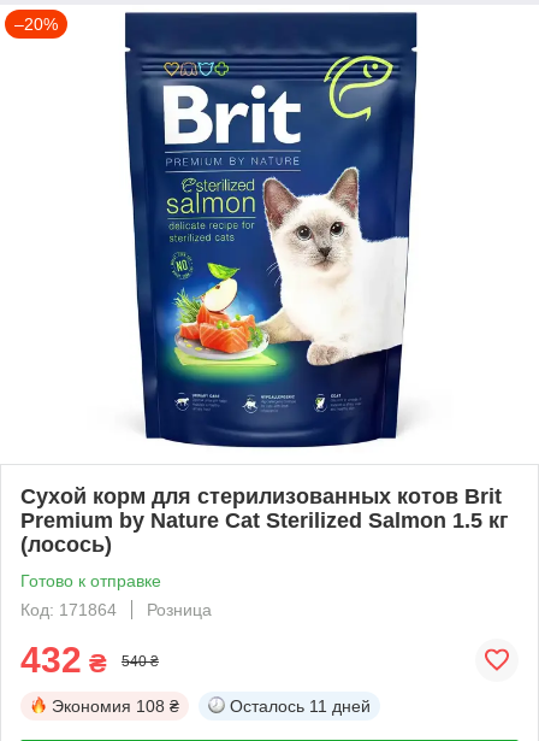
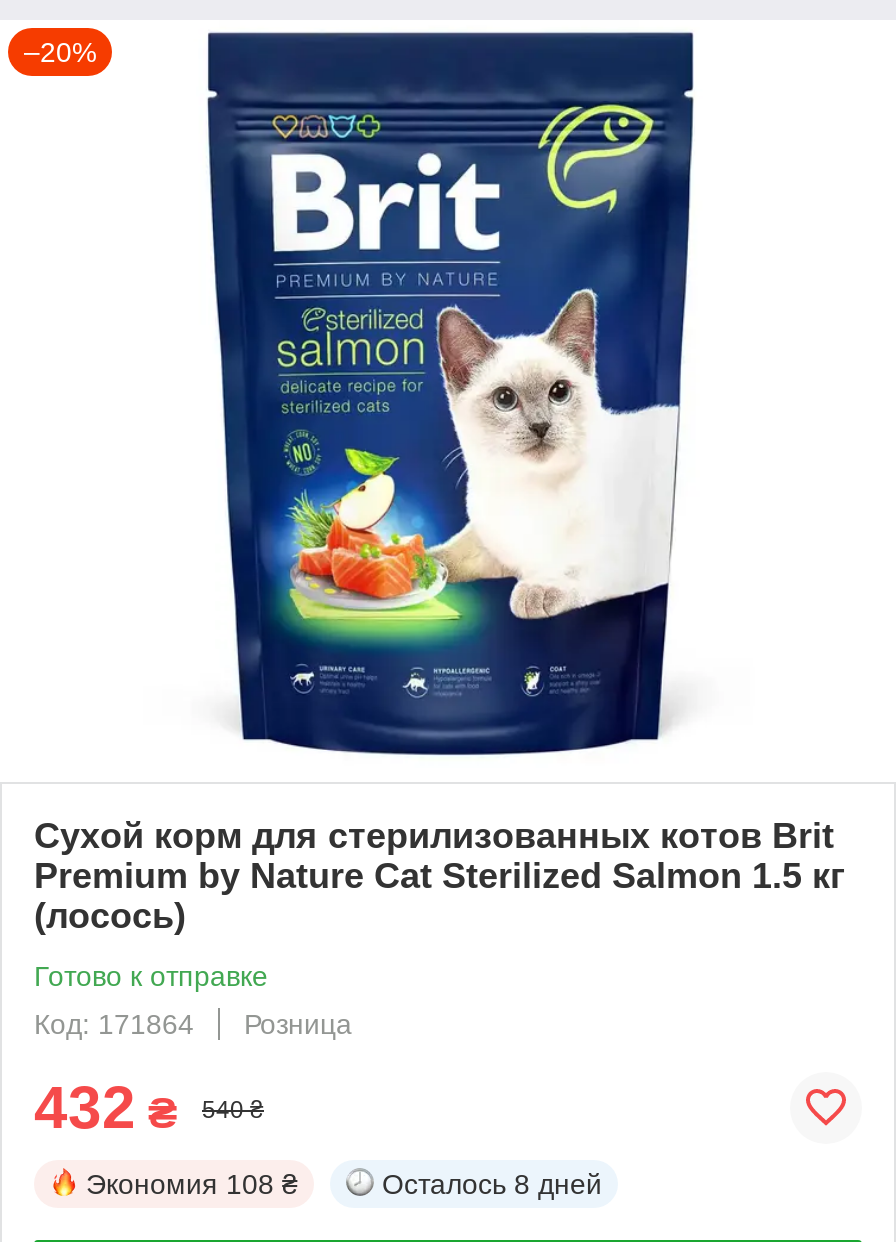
- Осталось 11 дней
+ Осталось 8 дней
